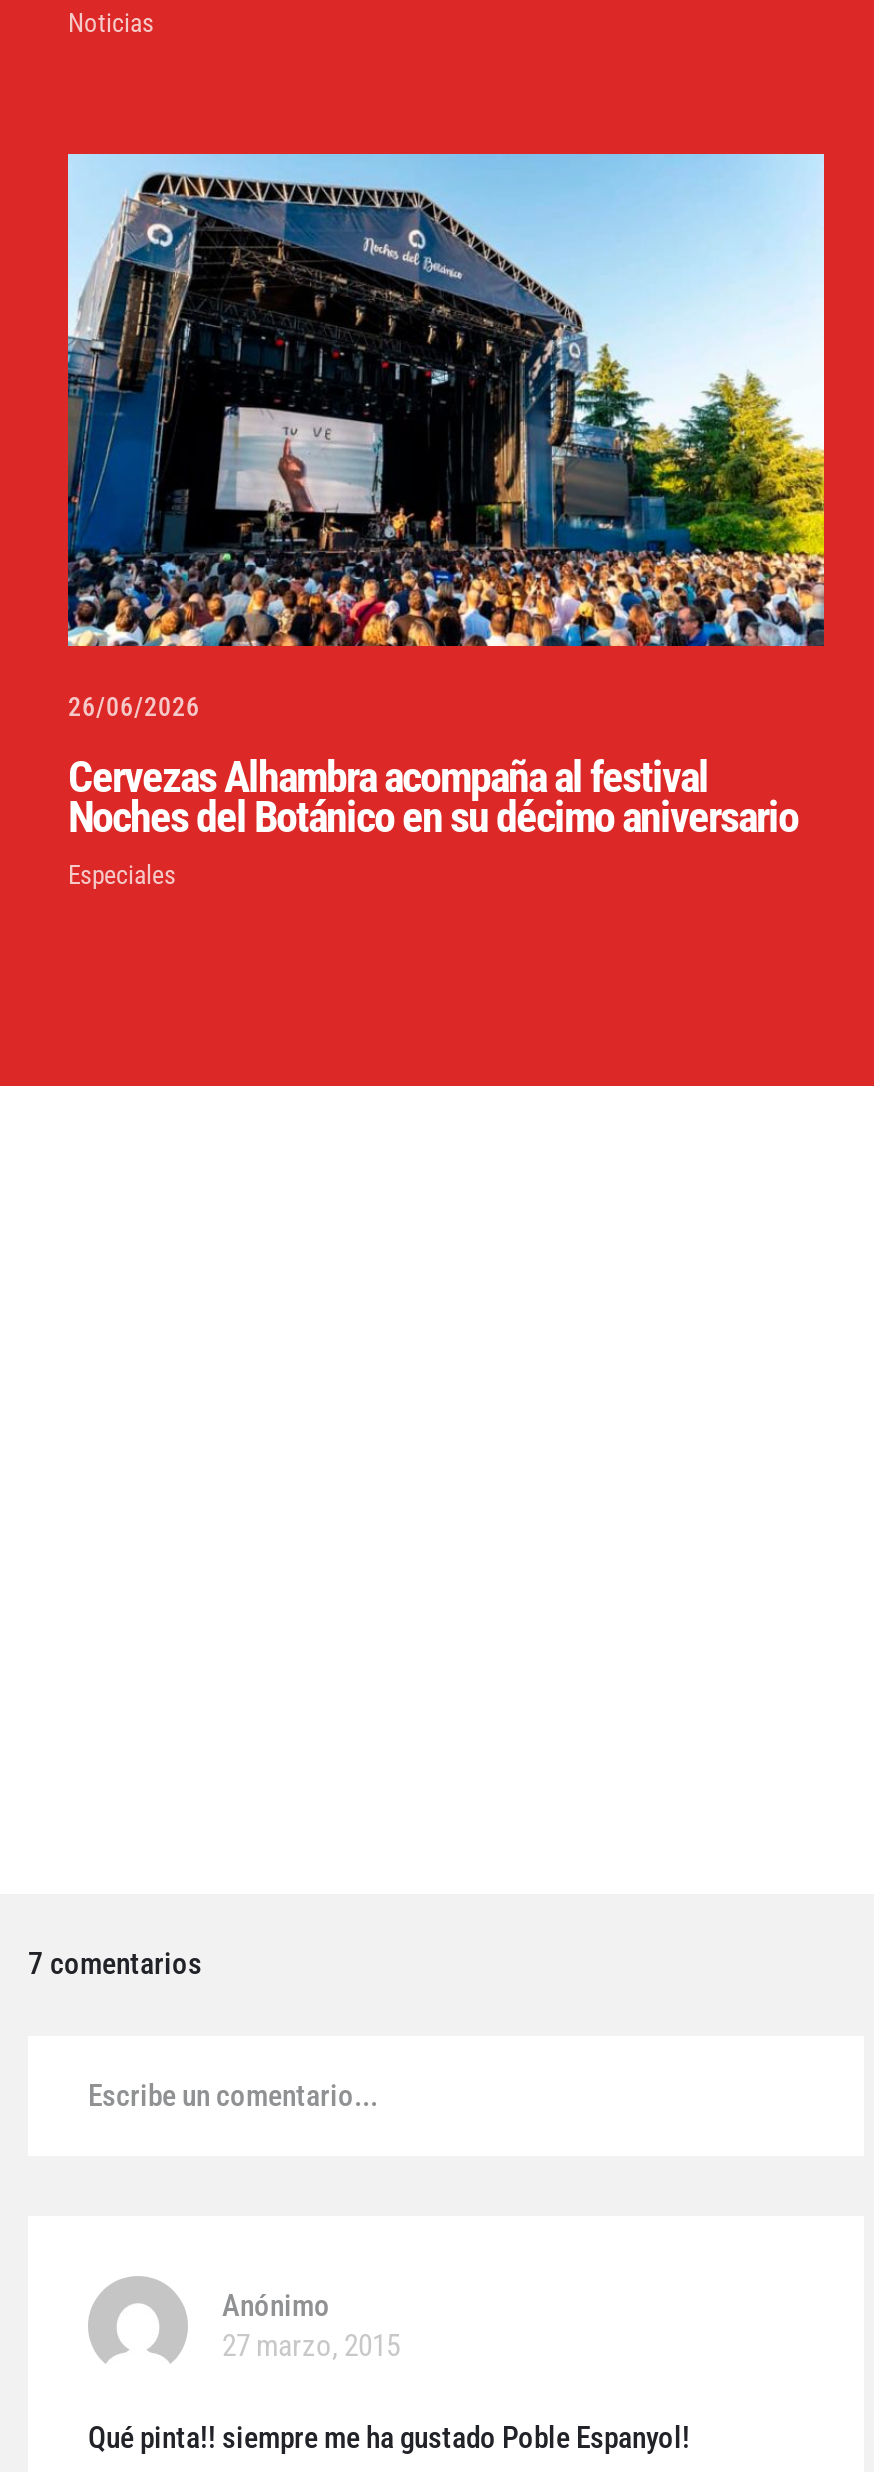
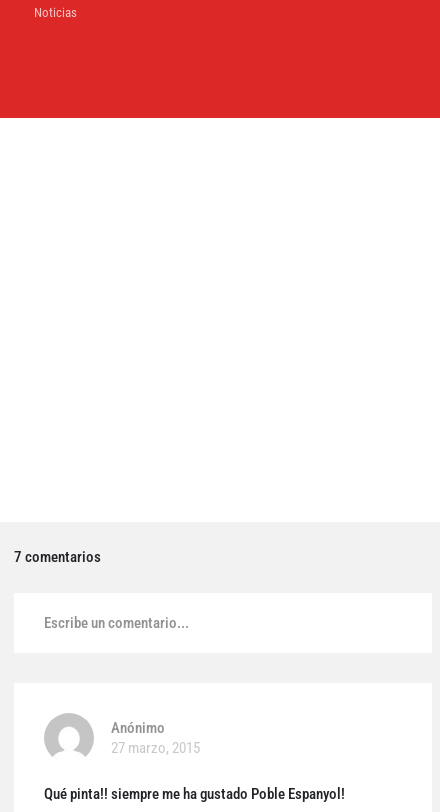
- [image]
- 26/06/2026
- Cervezas Alhambra acompaña al festival
- Noches del Botánico en su décimo aniversario
- Especiales
